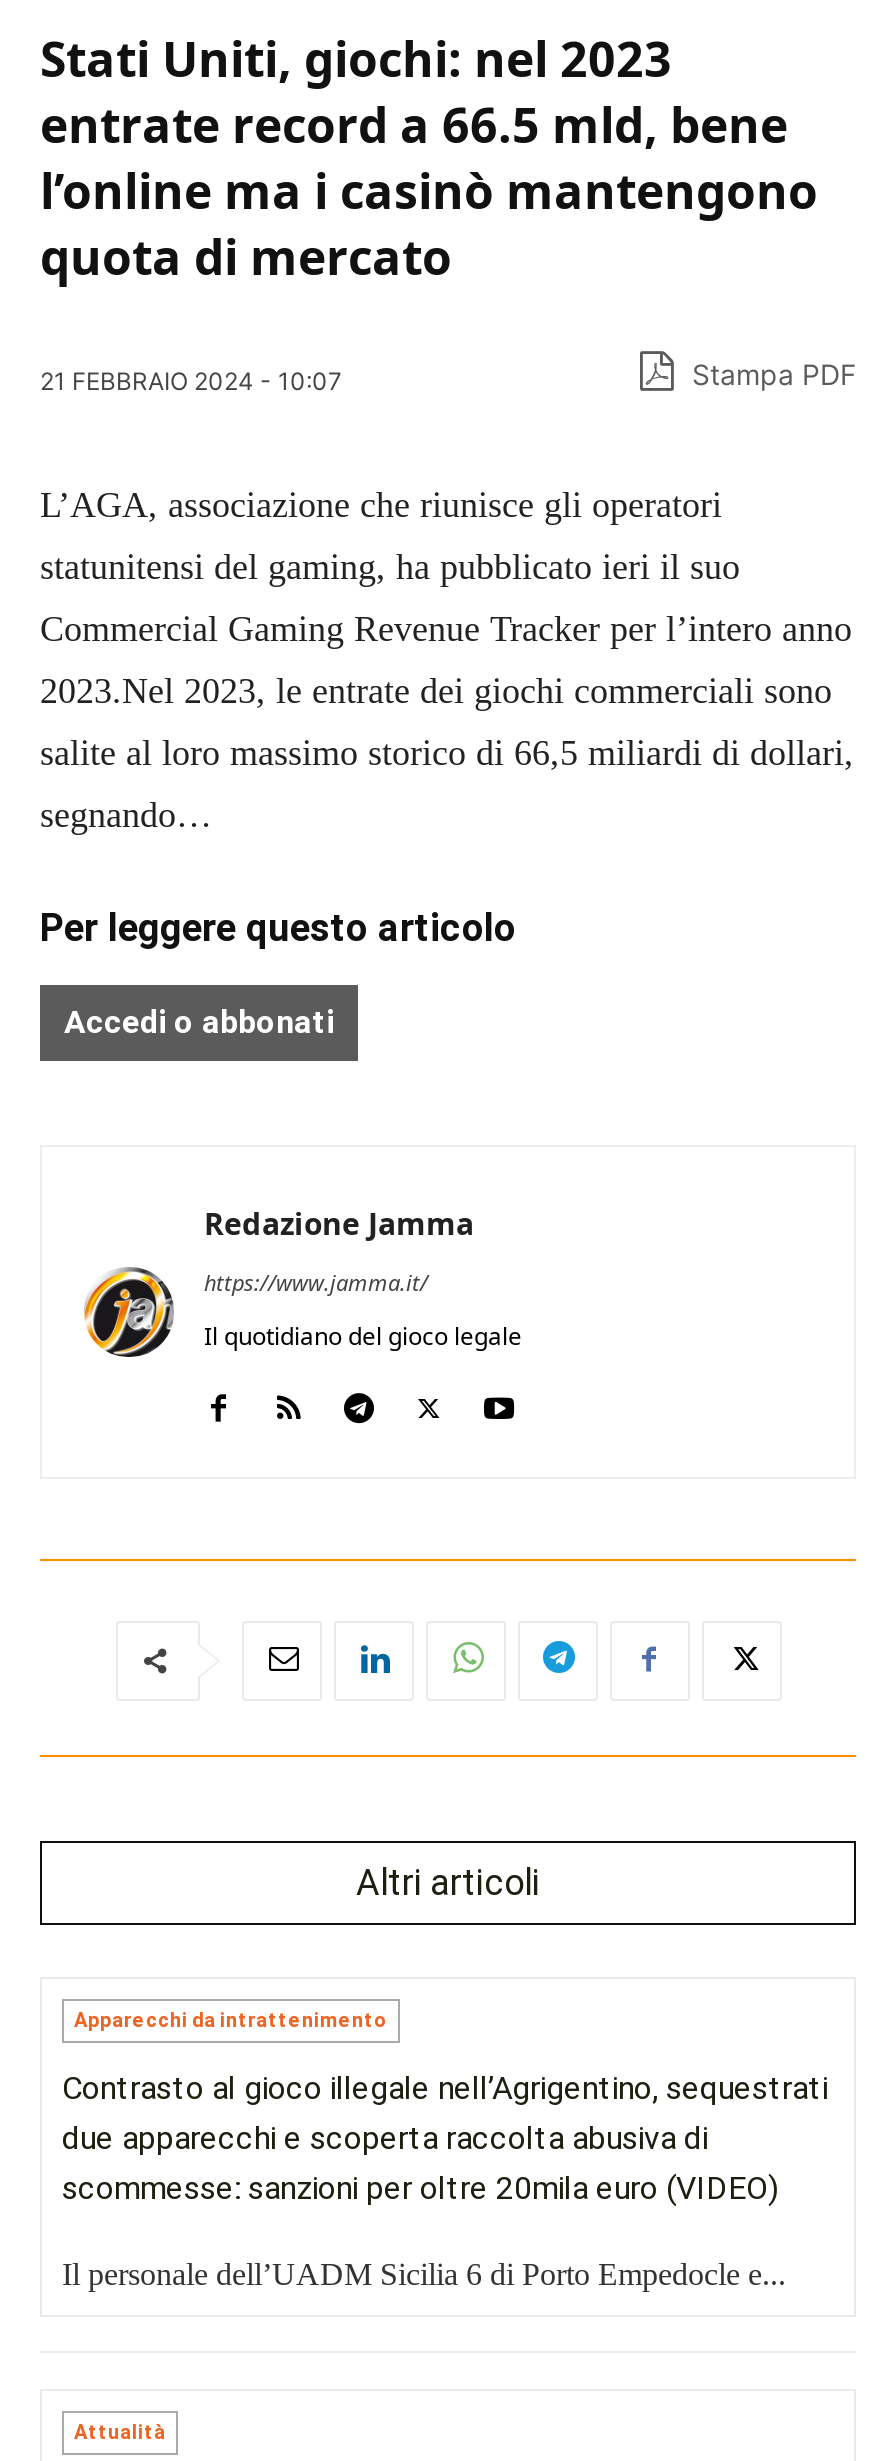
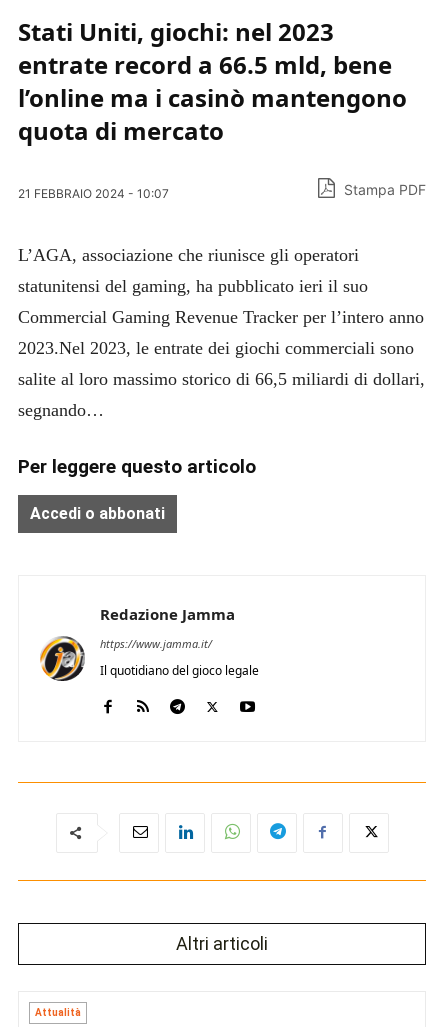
- Apparecchi da intrattenimento
- Contrasto al gioco illegale nell’Agrigentino, sequestrati
- due apparecchi e scoperta raccolta abusiva di
- scommesse: sanzioni per oltre 20mila euro (VIDEO)
- Il personale dell’UADM Sicilia 6 di Porto Empedocle e...
